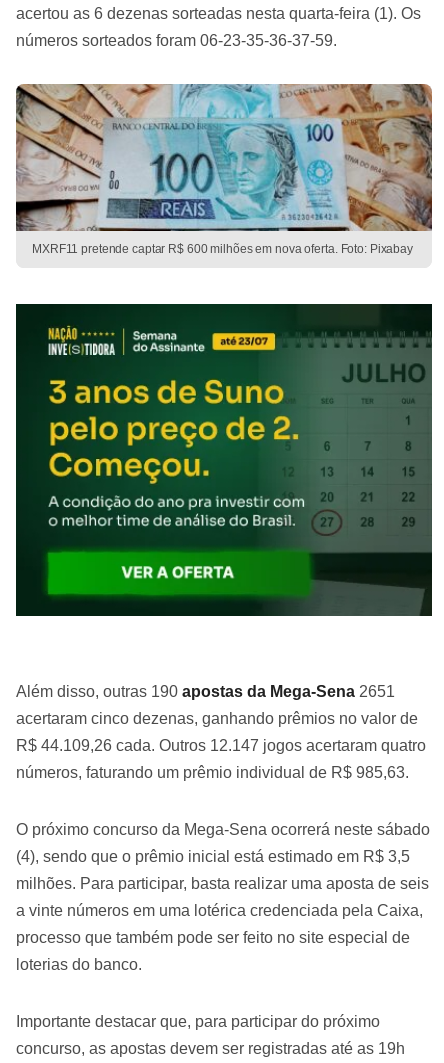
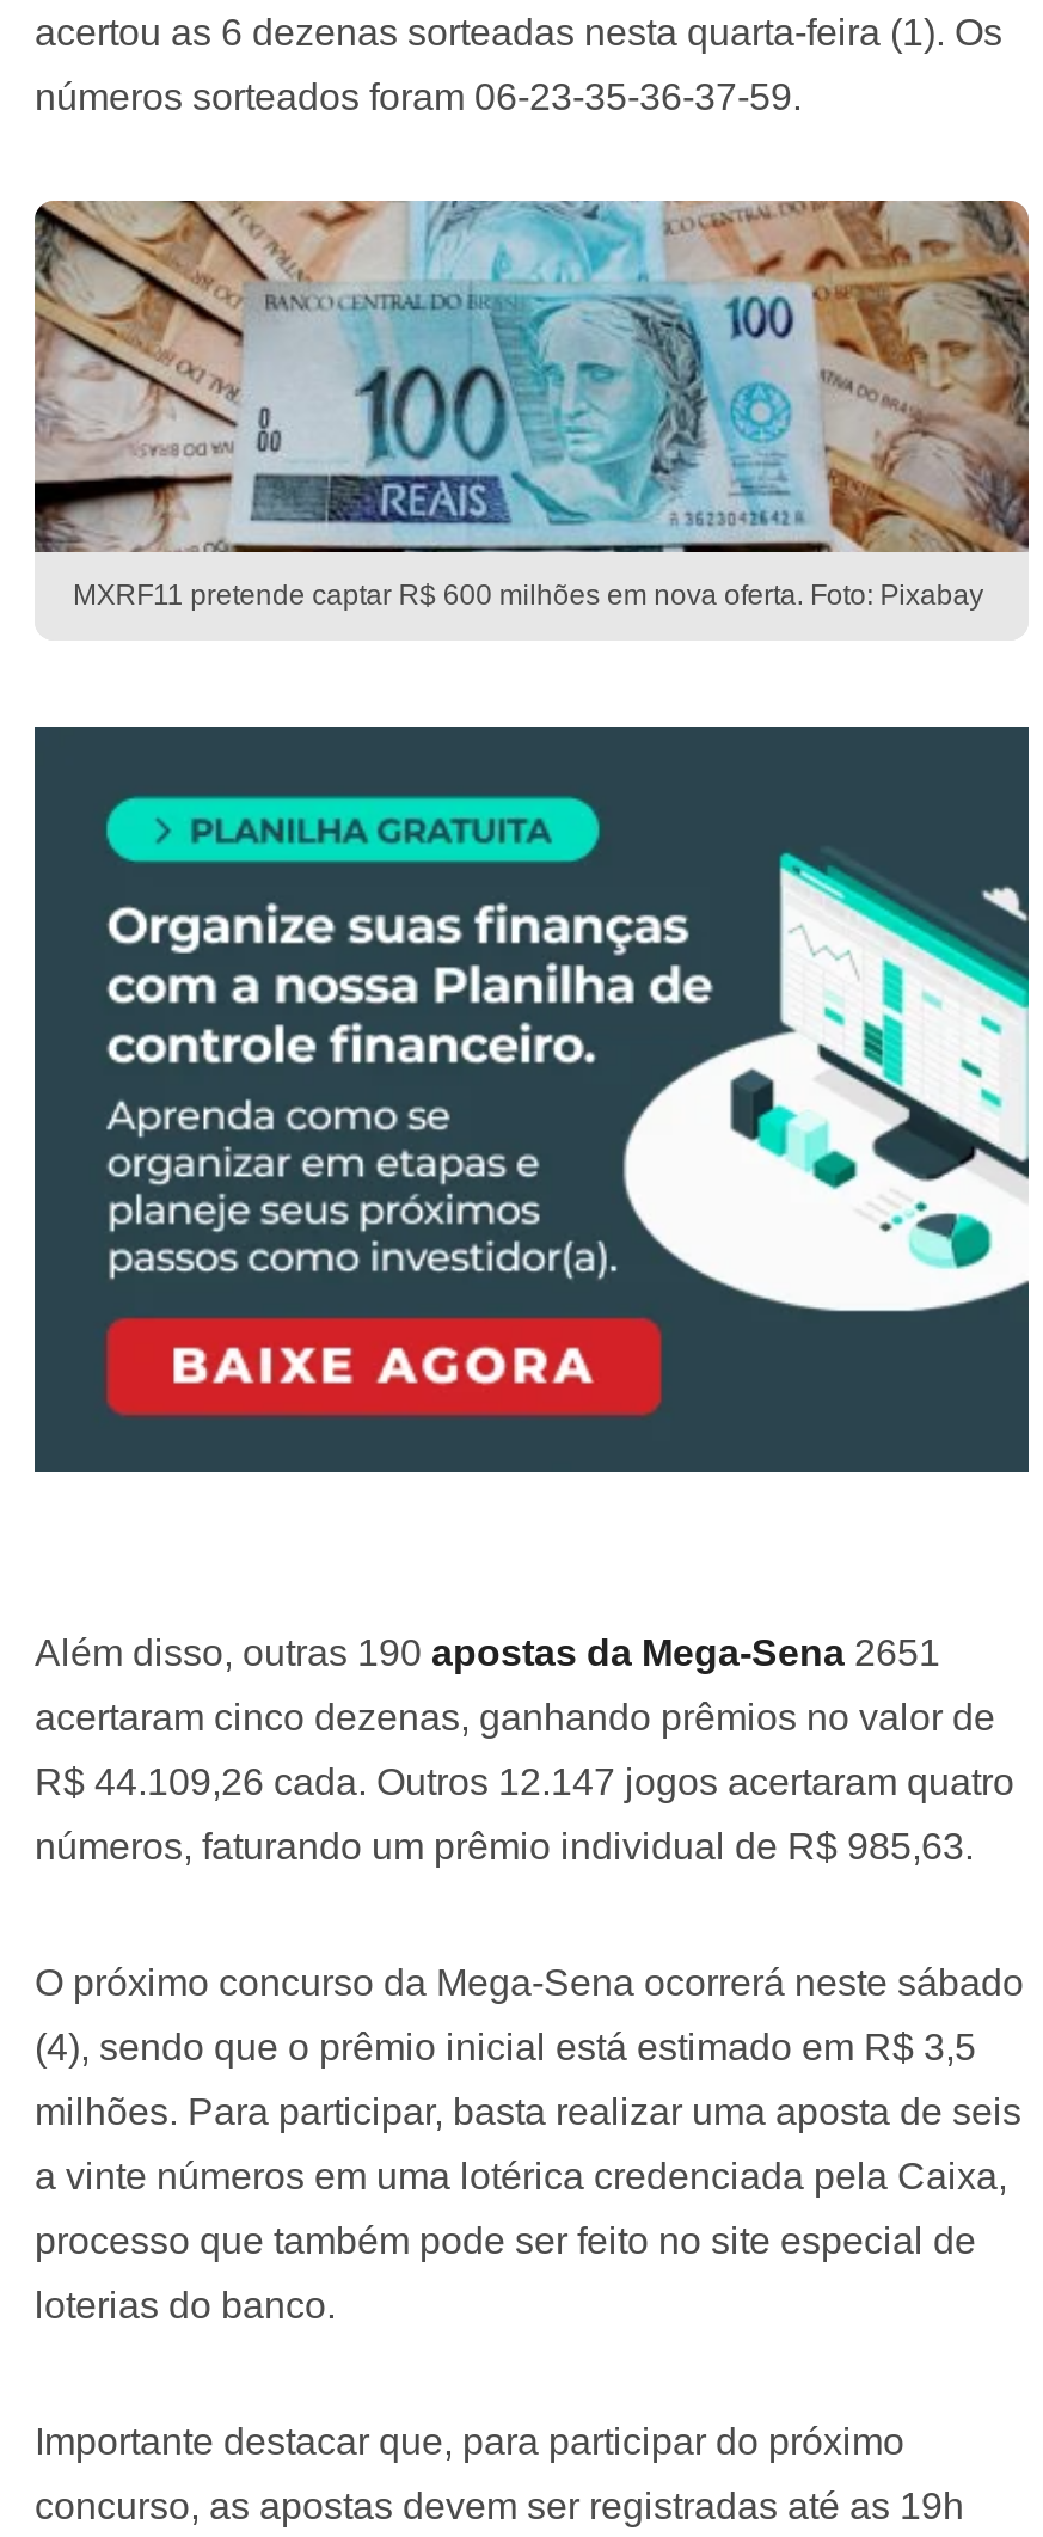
- [image]
+ [image]
